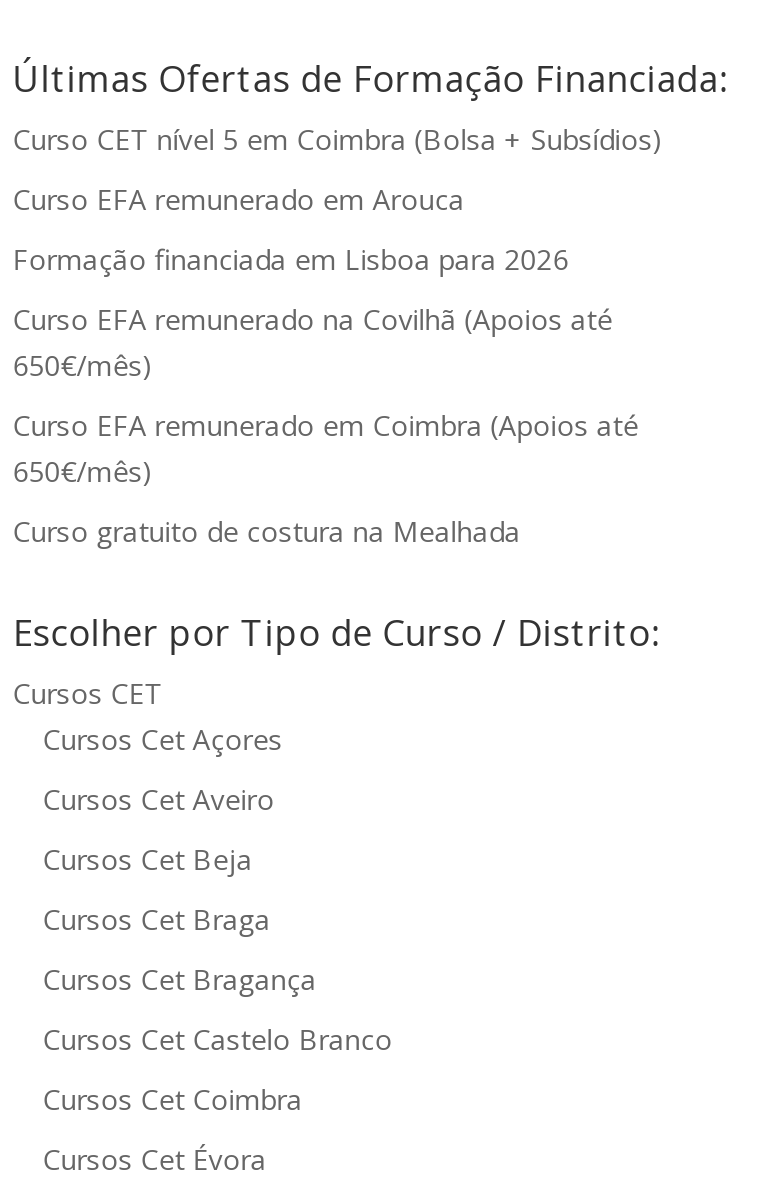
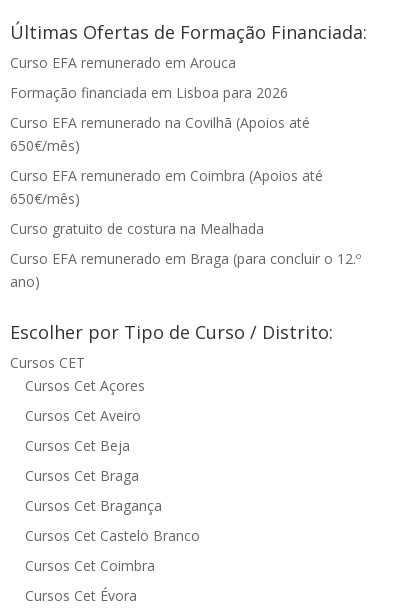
- Curso CET nível 5 em Coimbra (Bolsa + Subsídios)

moved up: Curso EFA remunerado em Arouca | Formação financiada em Lisboa para 2026 | Curso EFA remunerado na Covilhã (Apoios até | 650€/mês) | Curso EFA remunerado em Coimbra (Apoios até | 650€/mês) | Curso gratuito de costura na Mealhada

+ Curso EFA remunerado em Braga (para concluir o 12.º
+ ano)
